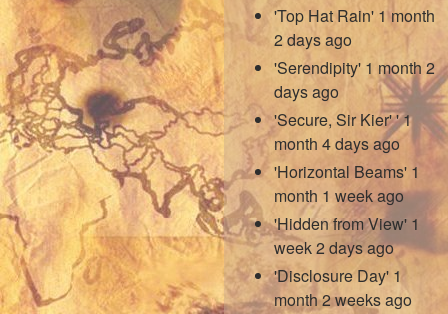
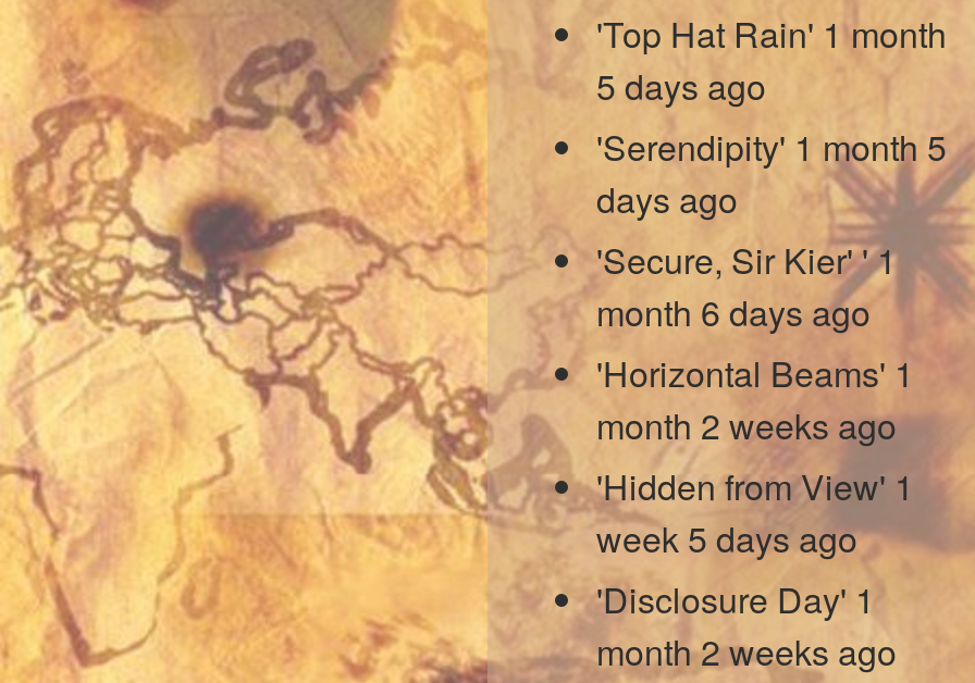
- 2 days ago
+ 5 days ago

- 'Serendipity' 1 month 2
+ 'Serendipity' 1 month 5

- month 4 days ago
+ month 6 days ago

- month 1 week ago
+ month 2 weeks ago

- week 2 days ago
+ week 5 days ago
